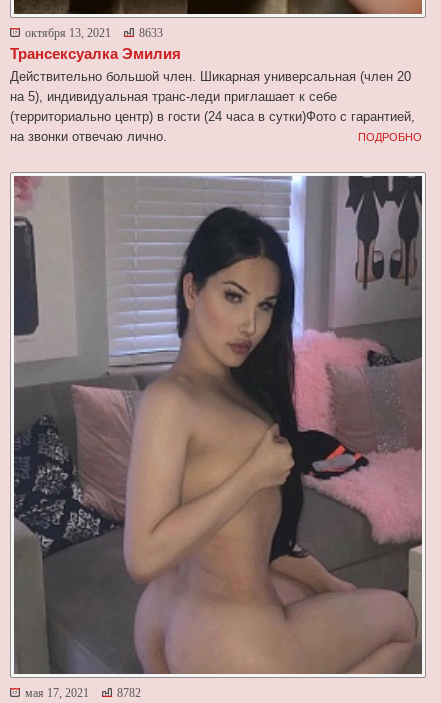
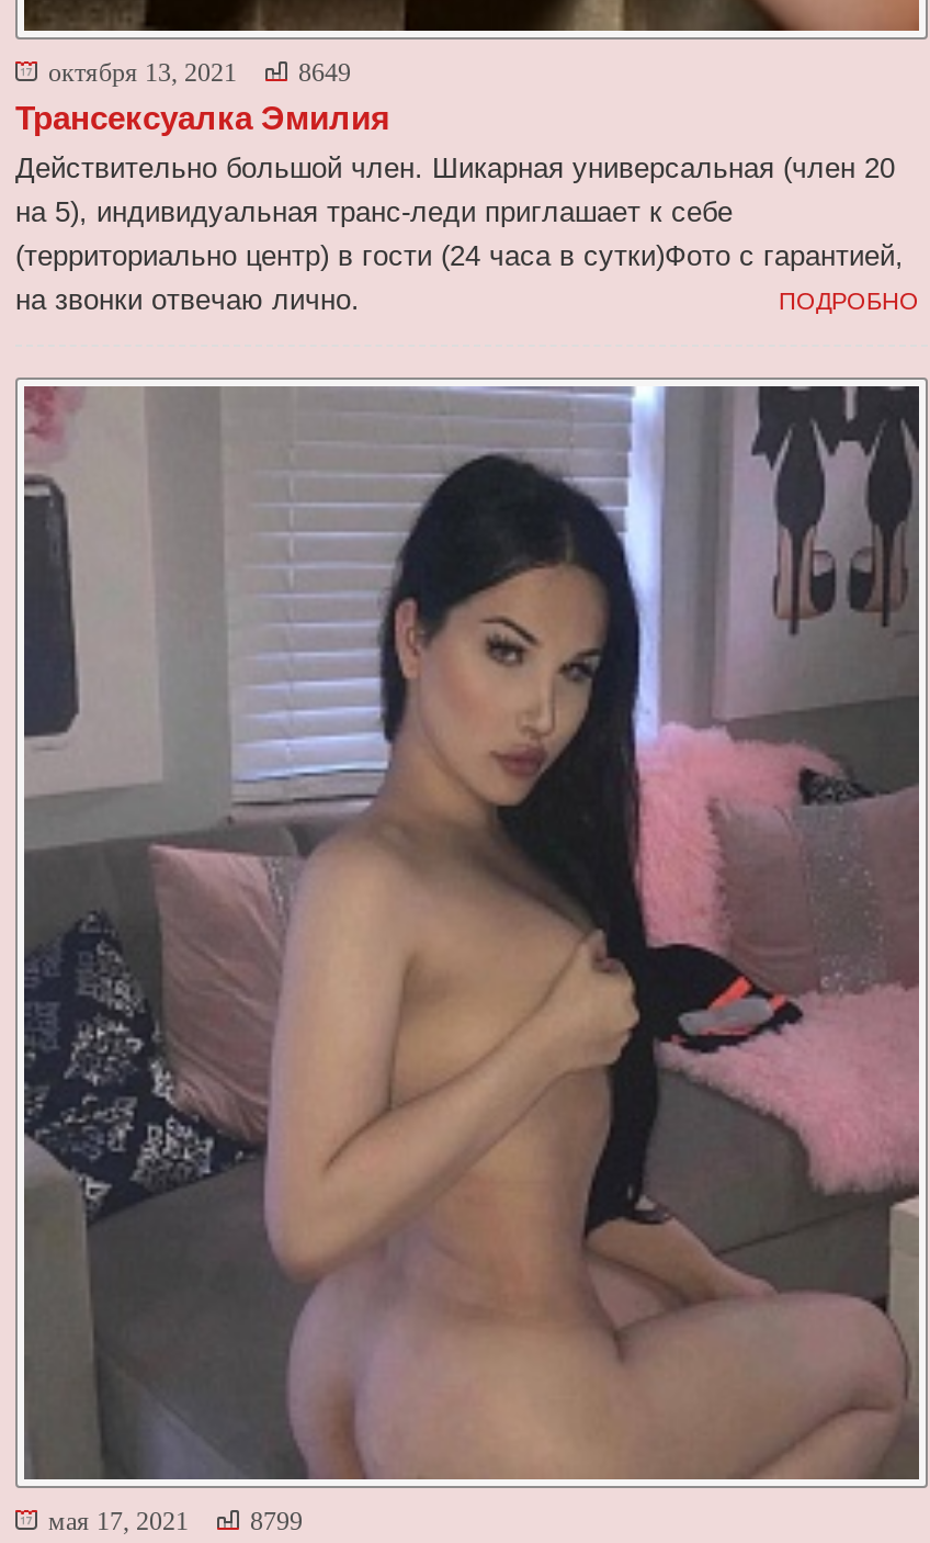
- 8633
+ 8649

- мая 17, 2021 8782
+ мая 17, 2021 8799
